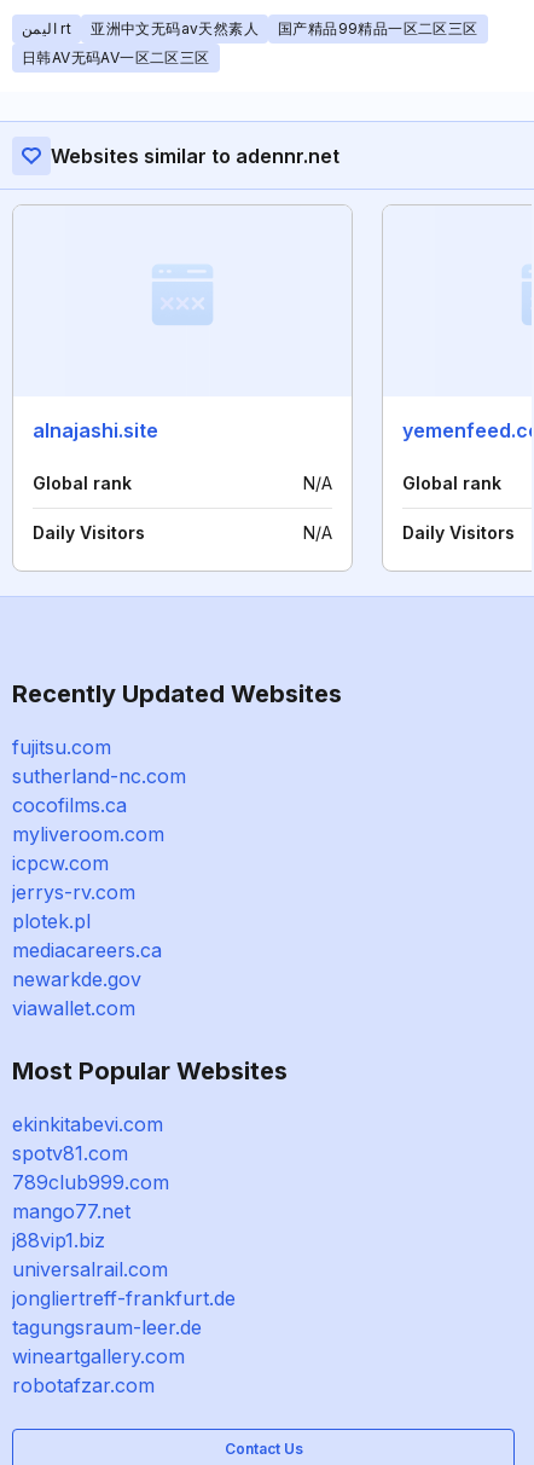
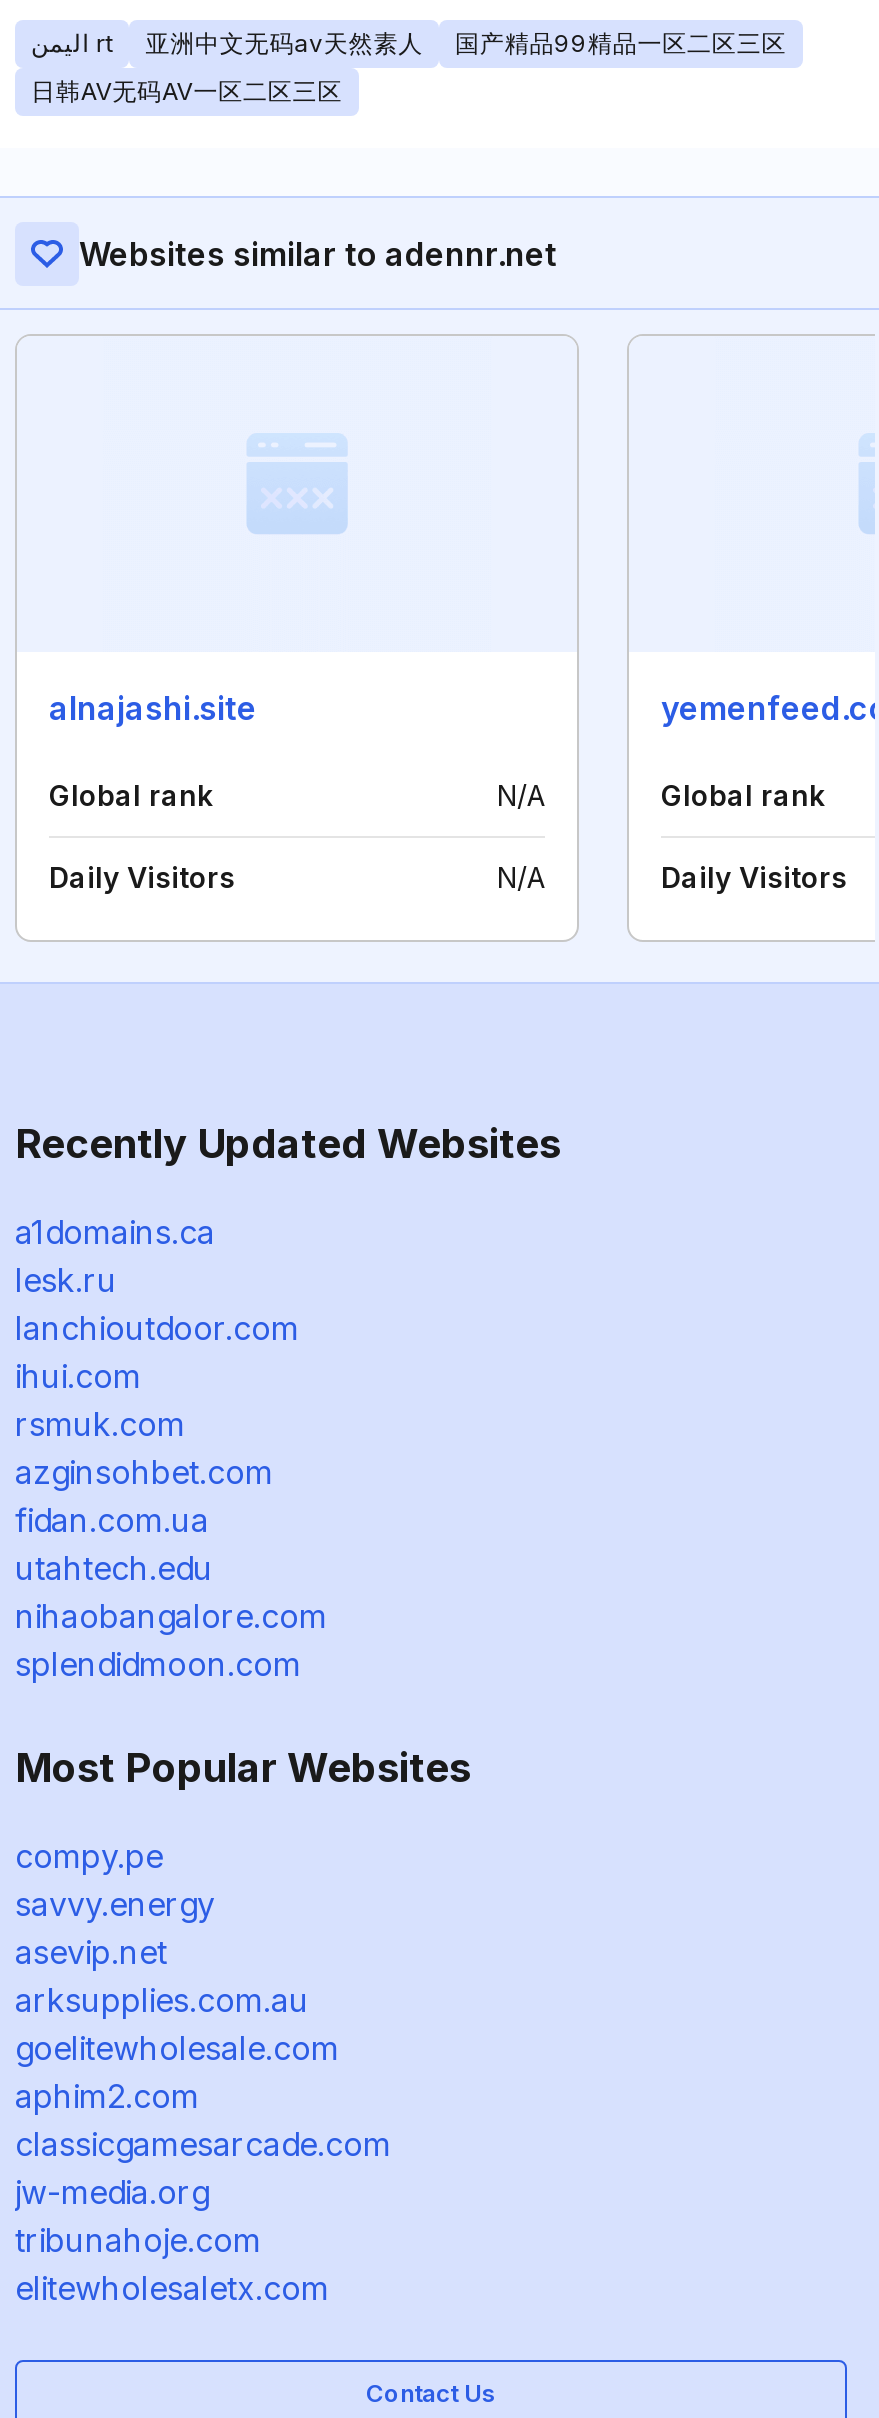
- fujitsu.com
- sutherland-nc.com
- cocofilms.ca
- myliveroom.com
- icpcw.com
- jerrys-rv.com
- plotek.pl
- mediacareers.ca
- newarkde.gov
- viawallet.com
+ a1domains.ca
+ lesk.ru
+ lanchioutdoor.com
+ ihui.com
+ rsmuk.com
+ azginsohbet.com
+ fidan.com.ua
+ utahtech.edu
+ nihaobangalore.com
+ splendidmoon.com

- ekinkitabevi.com
- spotv81.com
- 789club999.com
- mango77.net
- j88vip1.biz
- universalrail.com
- jongliertreff-frankfurt.de
- tagungsraum-leer.de
- wineartgallery.com
- robotafzar.com
+ compy.pe
+ savvy.energy
+ asevip.net
+ arksupplies.com.au
+ goelitewholesale.com
+ aphim2.com
+ classicgamesarcade.com
+ jw-media.org
+ tribunahoje.com
+ elitewholesaletx.com
